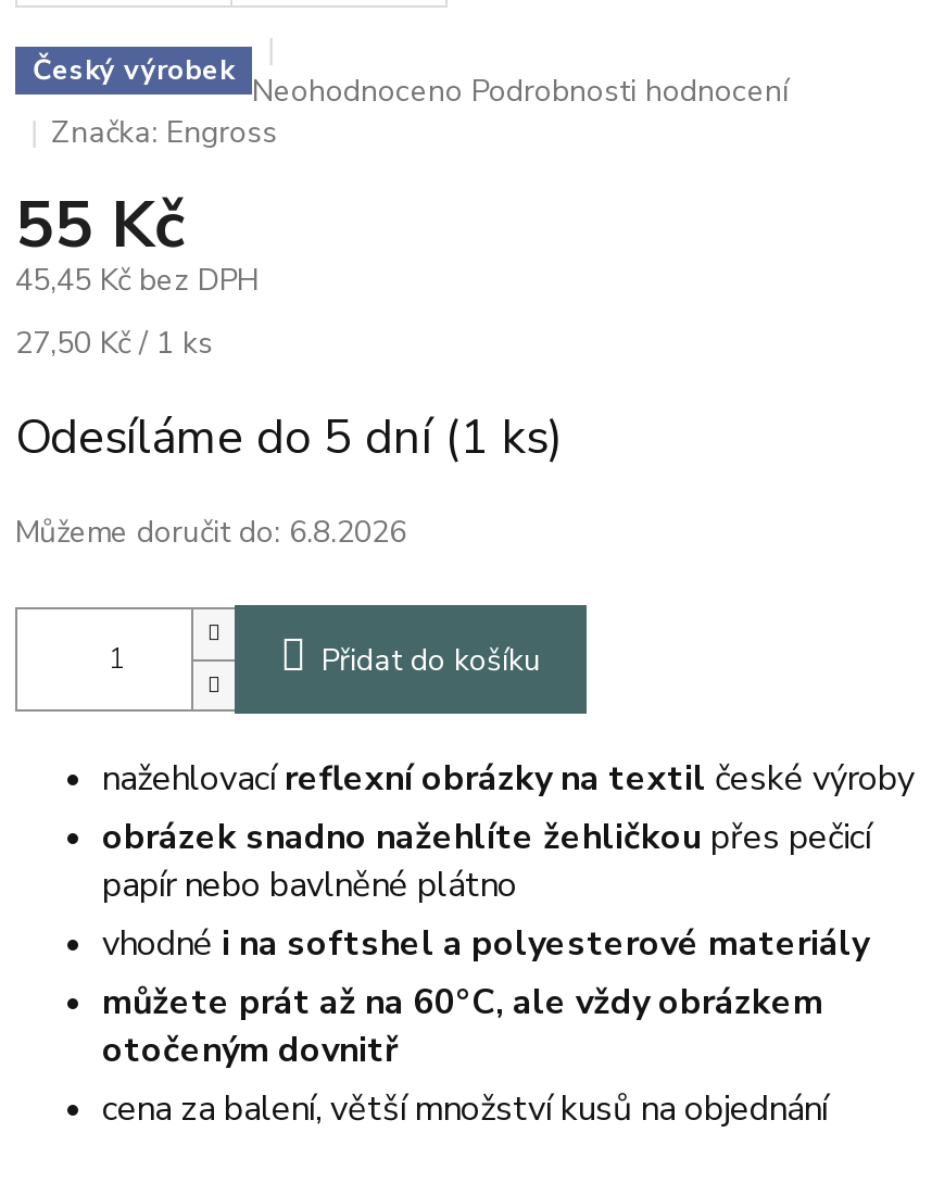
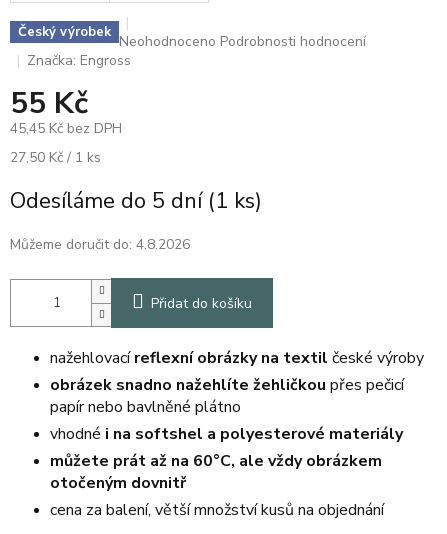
- Můžeme doručit do: 6.8.2026
+ Můžeme doručit do: 4.8.2026
